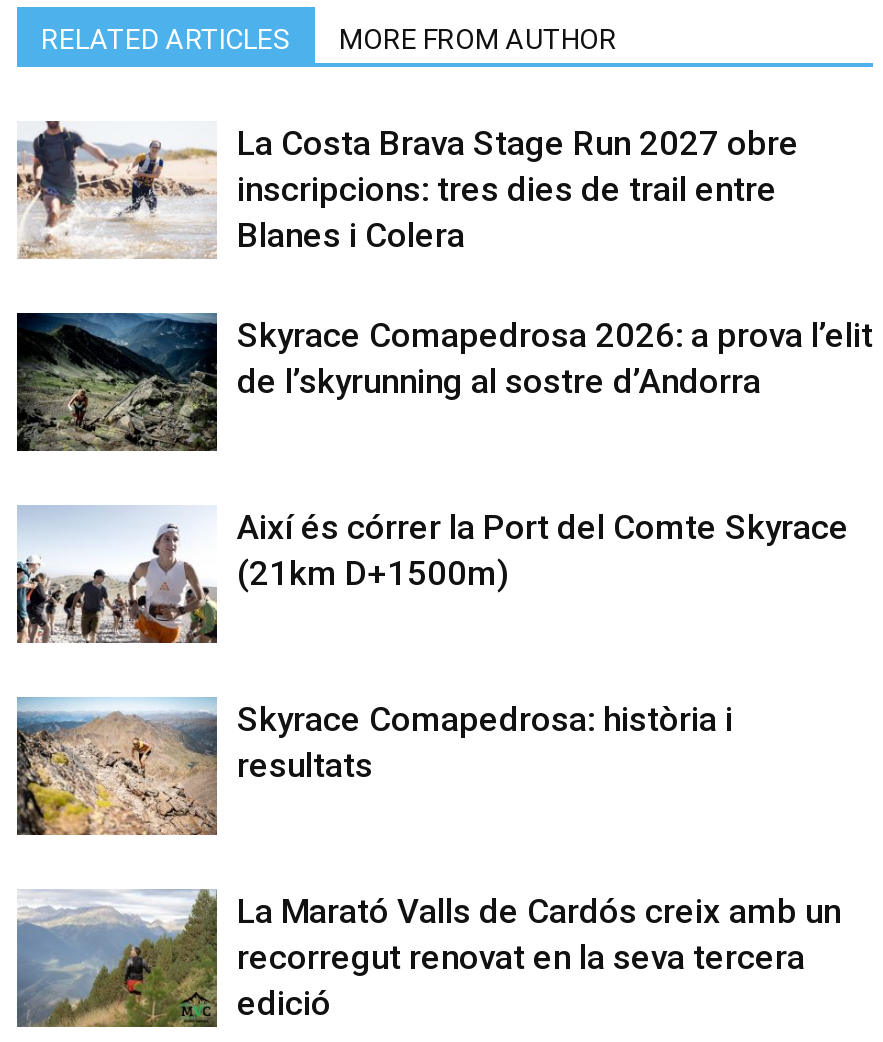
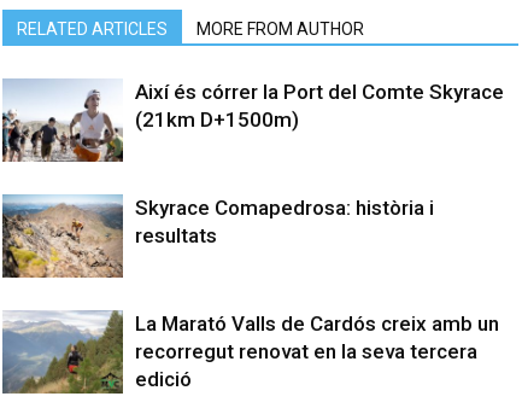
- [image]
- La Costa Brava Stage Run 2027 obre
- inscripcions: tres dies de trail entre
- Blanes i Colera
- Skyrace Comapedrosa 2026: a prova l’elit
- de l’skyrunning al sostre d’Andorra

- [image]
